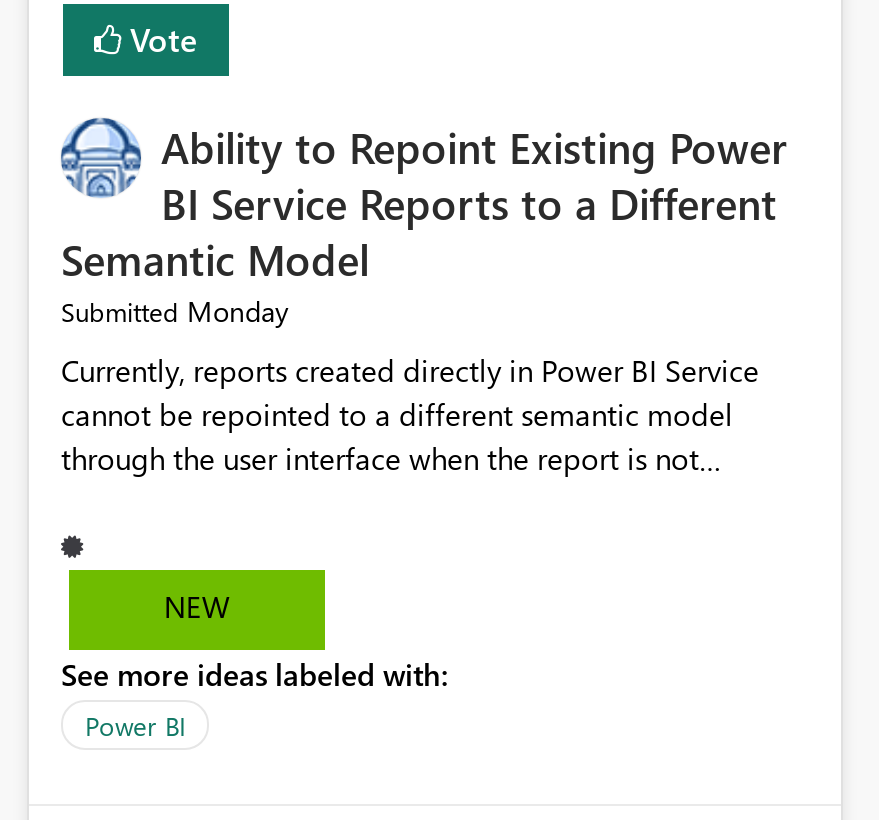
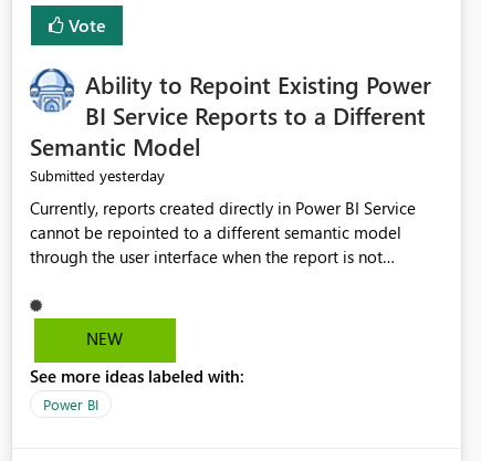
- Submitted Monday
+ Submitted yesterday
